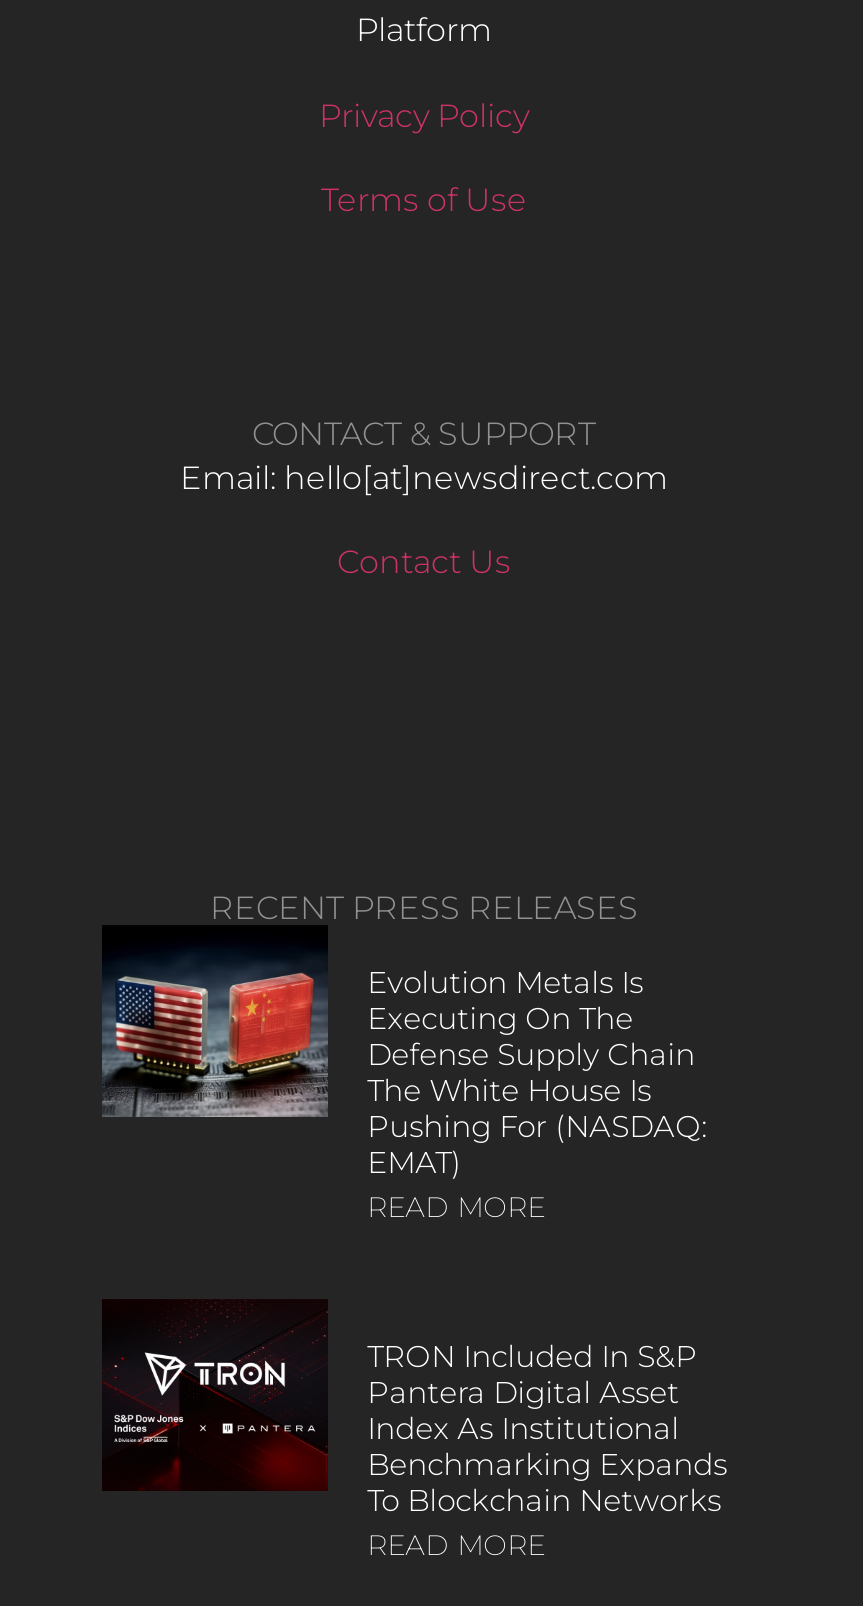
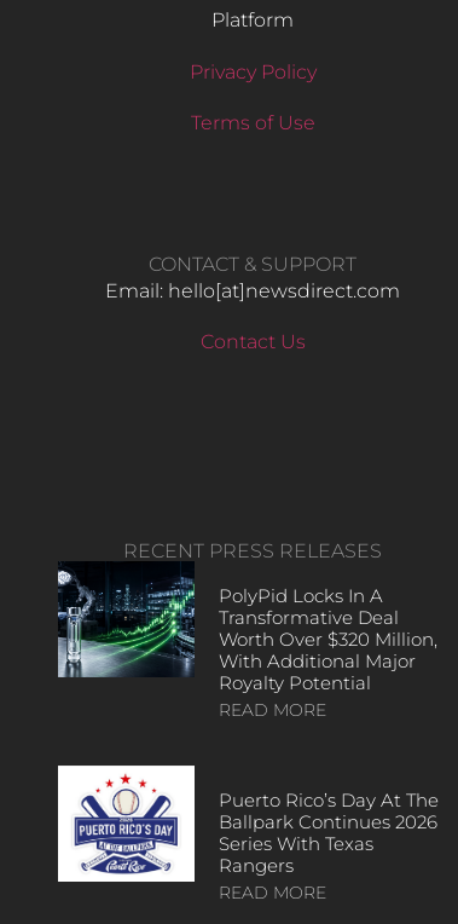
- [image]
- Evolution Metals Is
- Executing On The
- Defense Supply Chain
- The White House Is
- Pushing For (NASDAQ:
- EMAT)
+ [image]
+ PolyPid Locks In A
+ Transformative Deal
+ Worth Over $320 Million,
+ With Additional Major
+ Royalty Potential

- [image]
- TRON Included In S&P
- Pantera Digital Asset
- Index As Institutional
- Benchmarking Expands
- To Blockchain Networks
+ [image]
+ Puerto Rico’s Day At The
+ Ballpark Continues 2026
+ Series With Texas
+ Rangers
